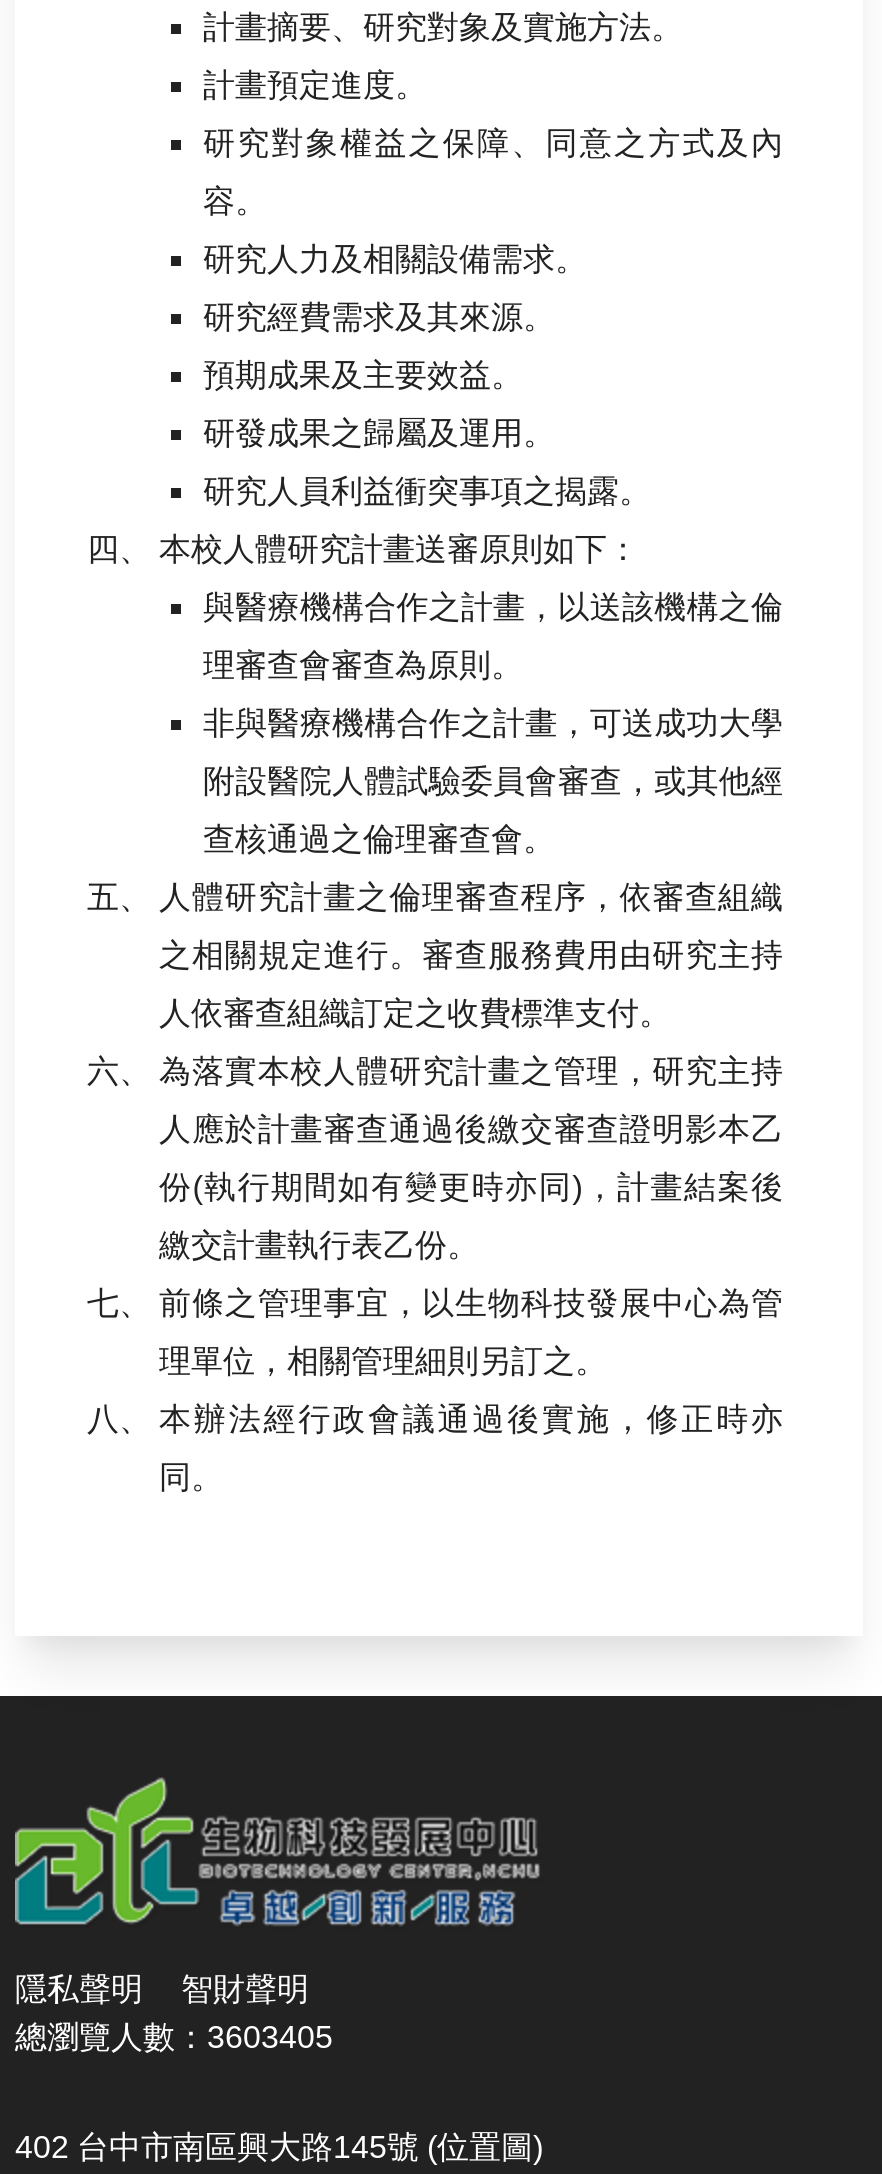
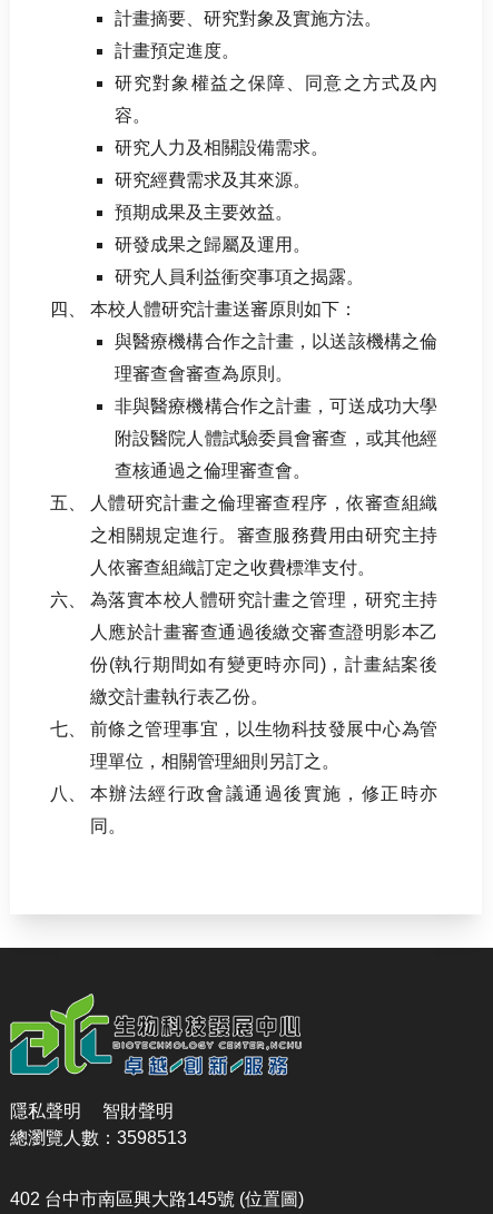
- 總瀏覽人數：3603405
+ 總瀏覽人數：3598513
